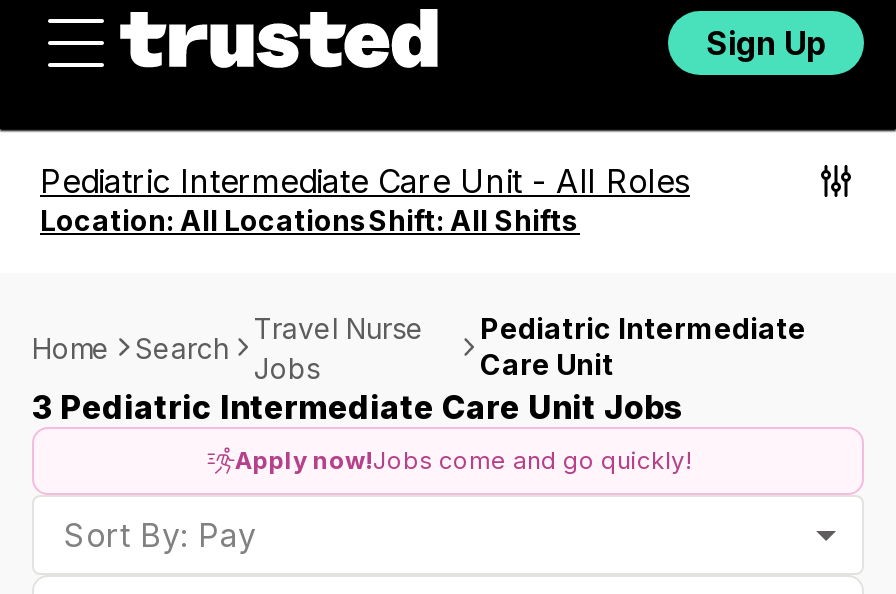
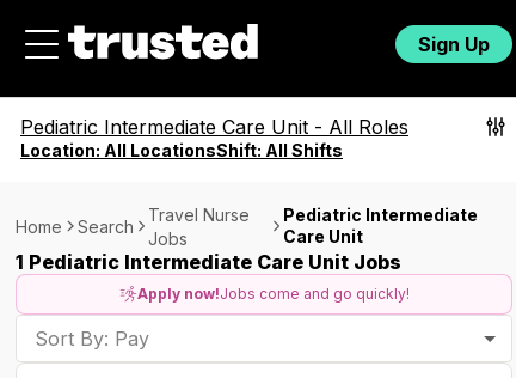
- 3 Pediatric Intermediate Care Unit Jobs
+ 1 Pediatric Intermediate Care Unit Jobs
